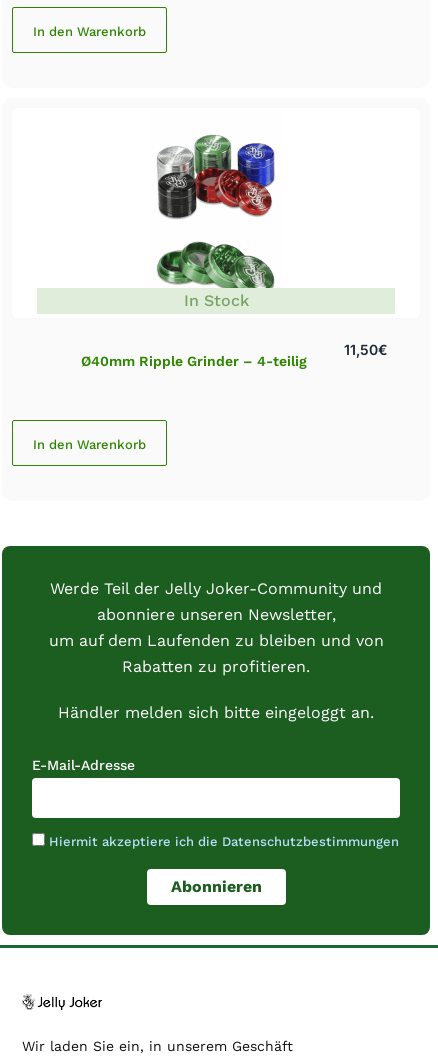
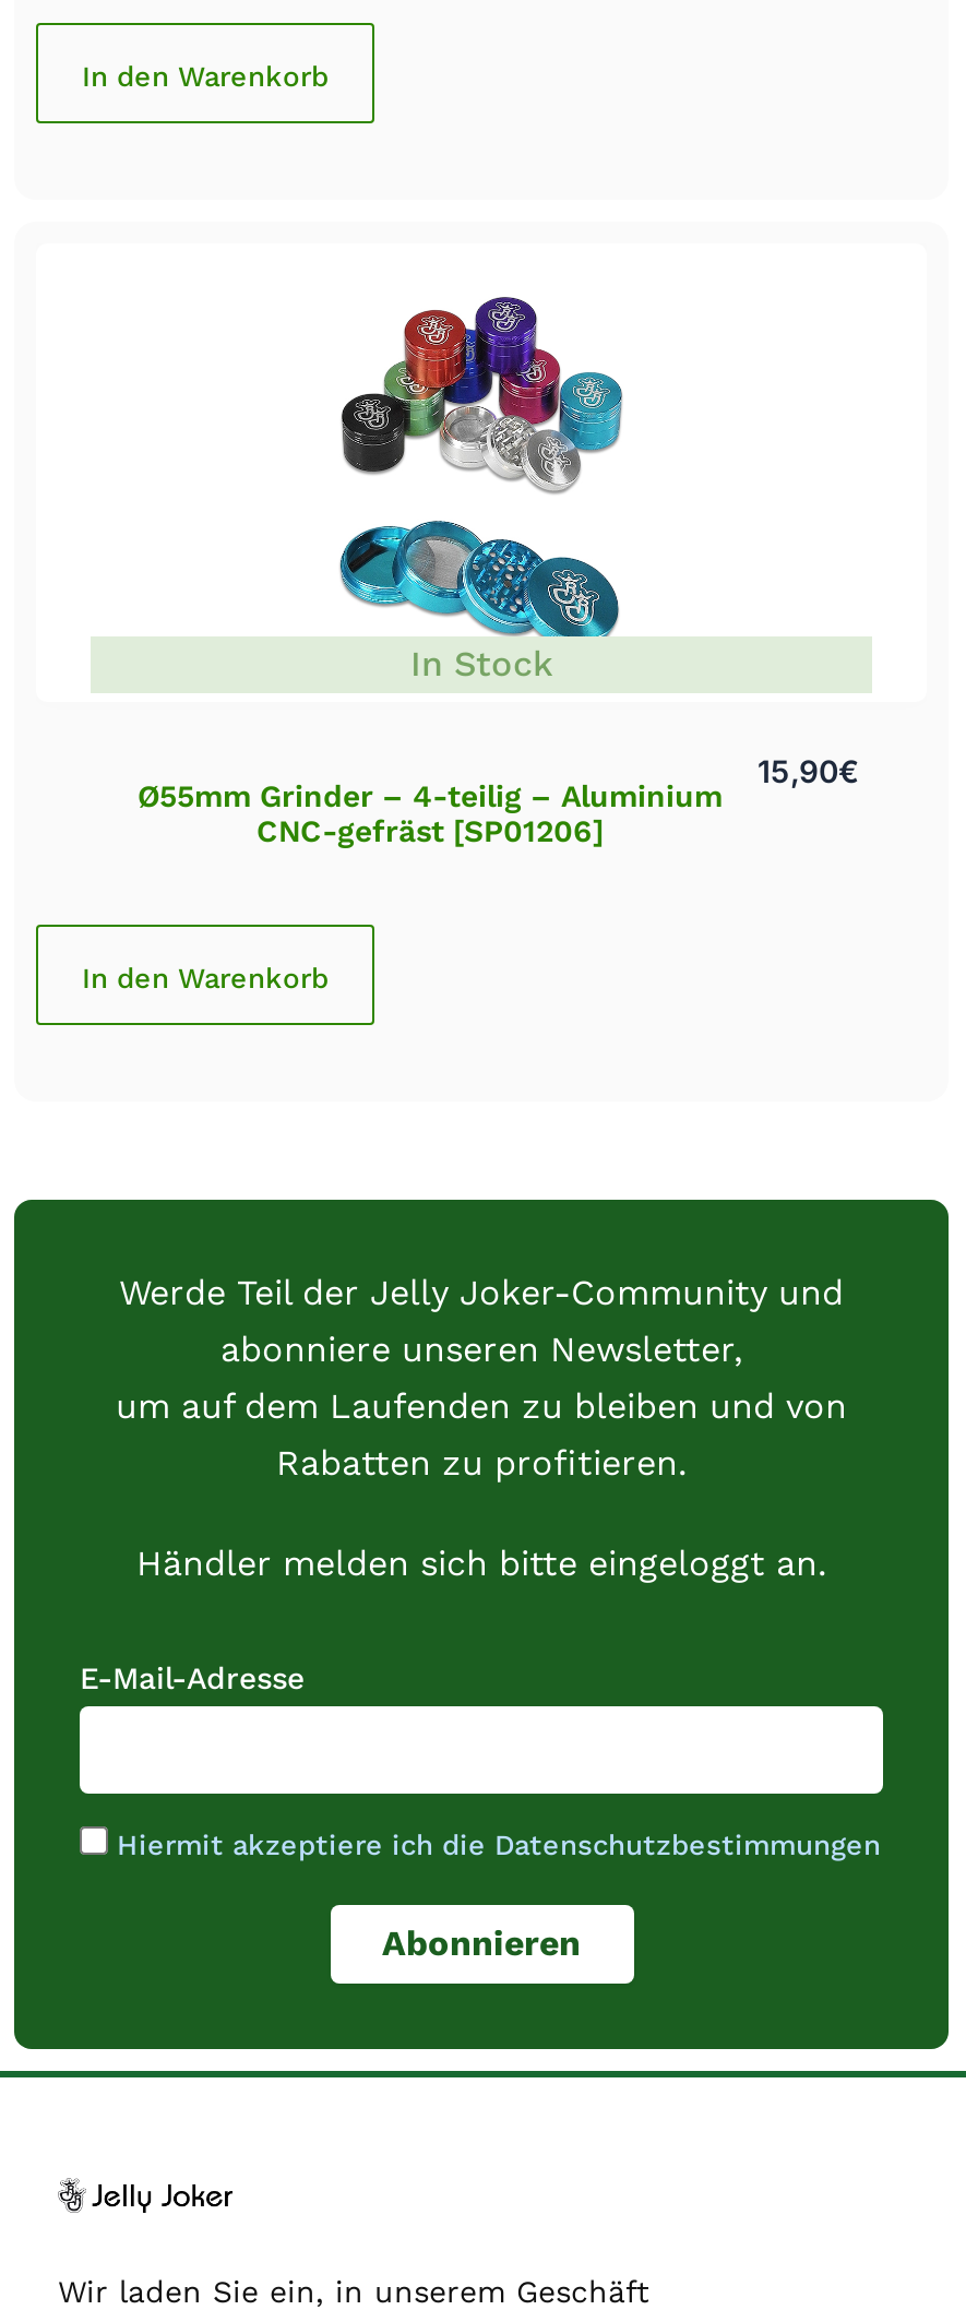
- [image]
+ [image]

- [image]
+ [image]

- 11,50€
+ 15,90€

- Ø40mm Ripple Grinder – 4-teilig
+ Ø55mm Grinder – 4-teilig – Aluminium
+ CNC-gefräst [SP01206]
